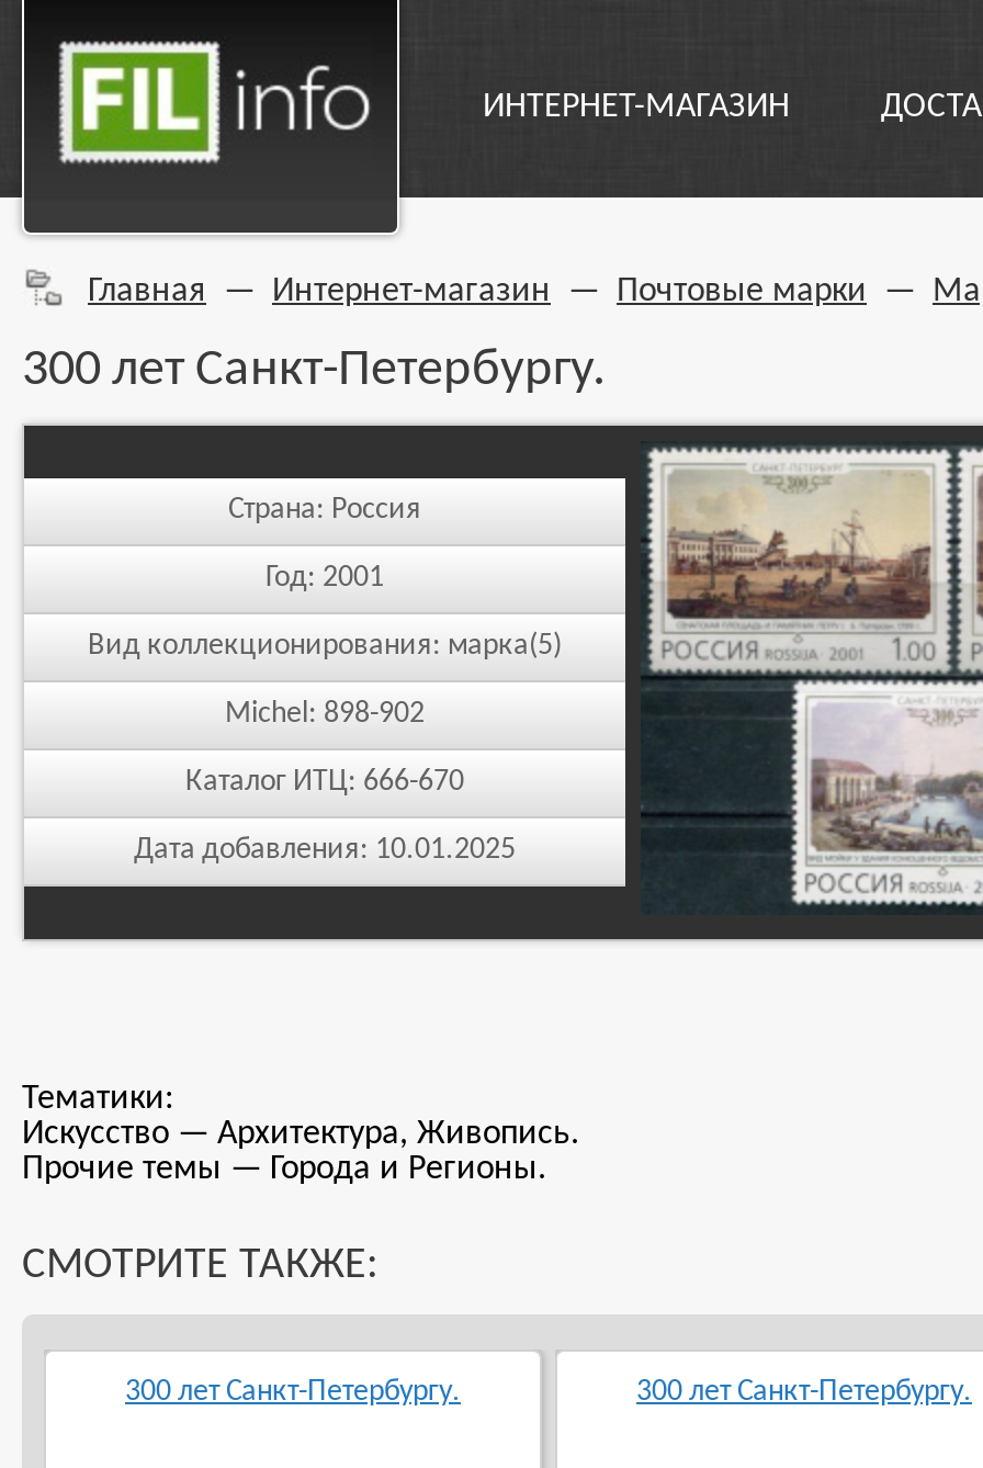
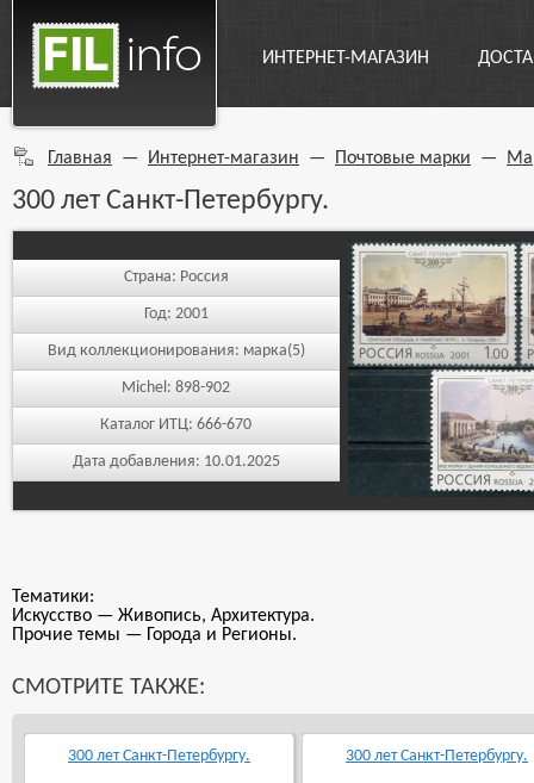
- Искусство — Архитектура, Живопись.
+ Искусство — Живопись, Архитектура.
